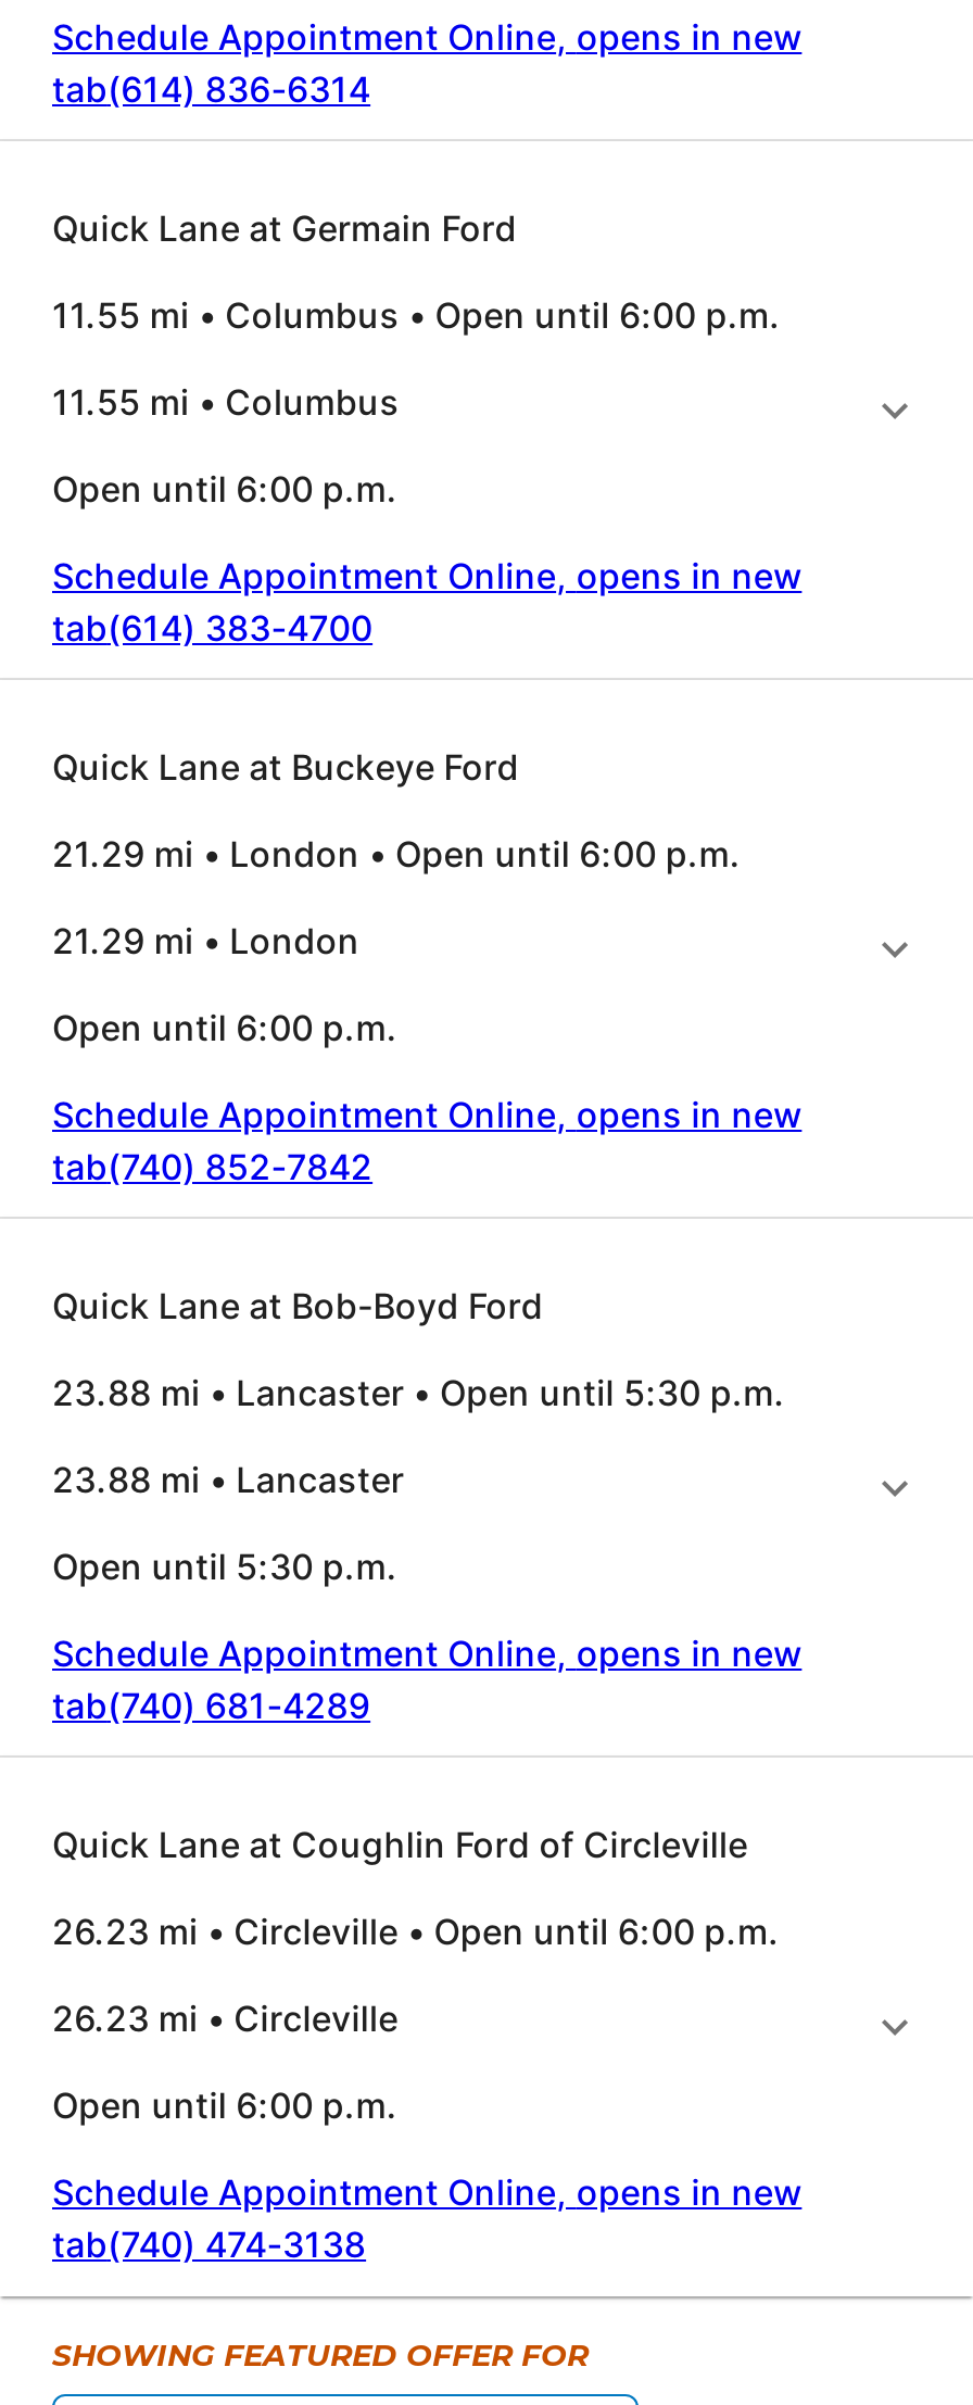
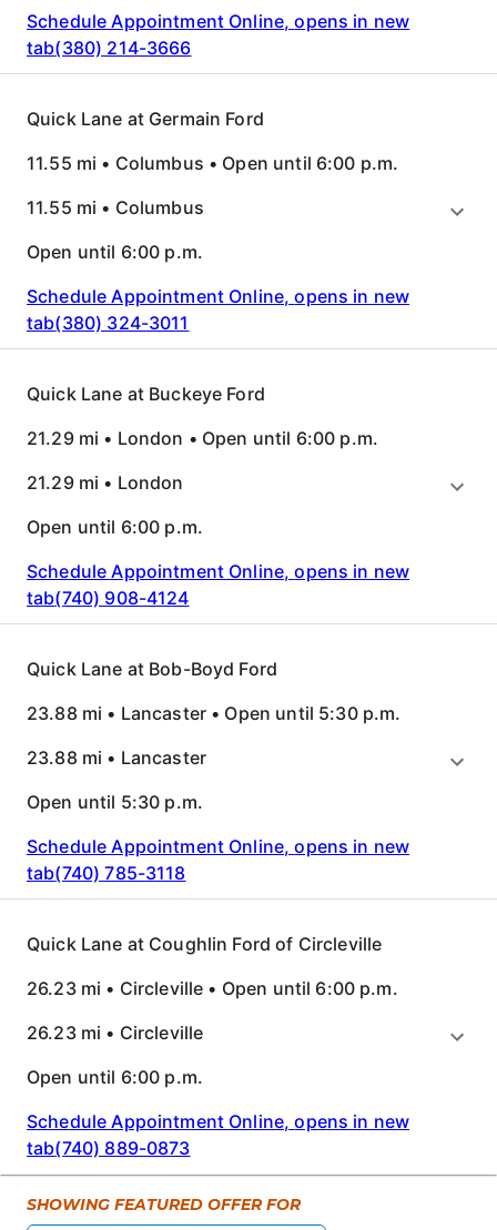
- tab(614) 836-6314
+ tab(380) 214-3666

- tab(614) 383-4700
+ tab(380) 324-3011

- tab(740) 852-7842
+ tab(740) 908-4124

- tab(740) 681-4289
+ tab(740) 785-3118

- tab(740) 474-3138
+ tab(740) 889-0873
